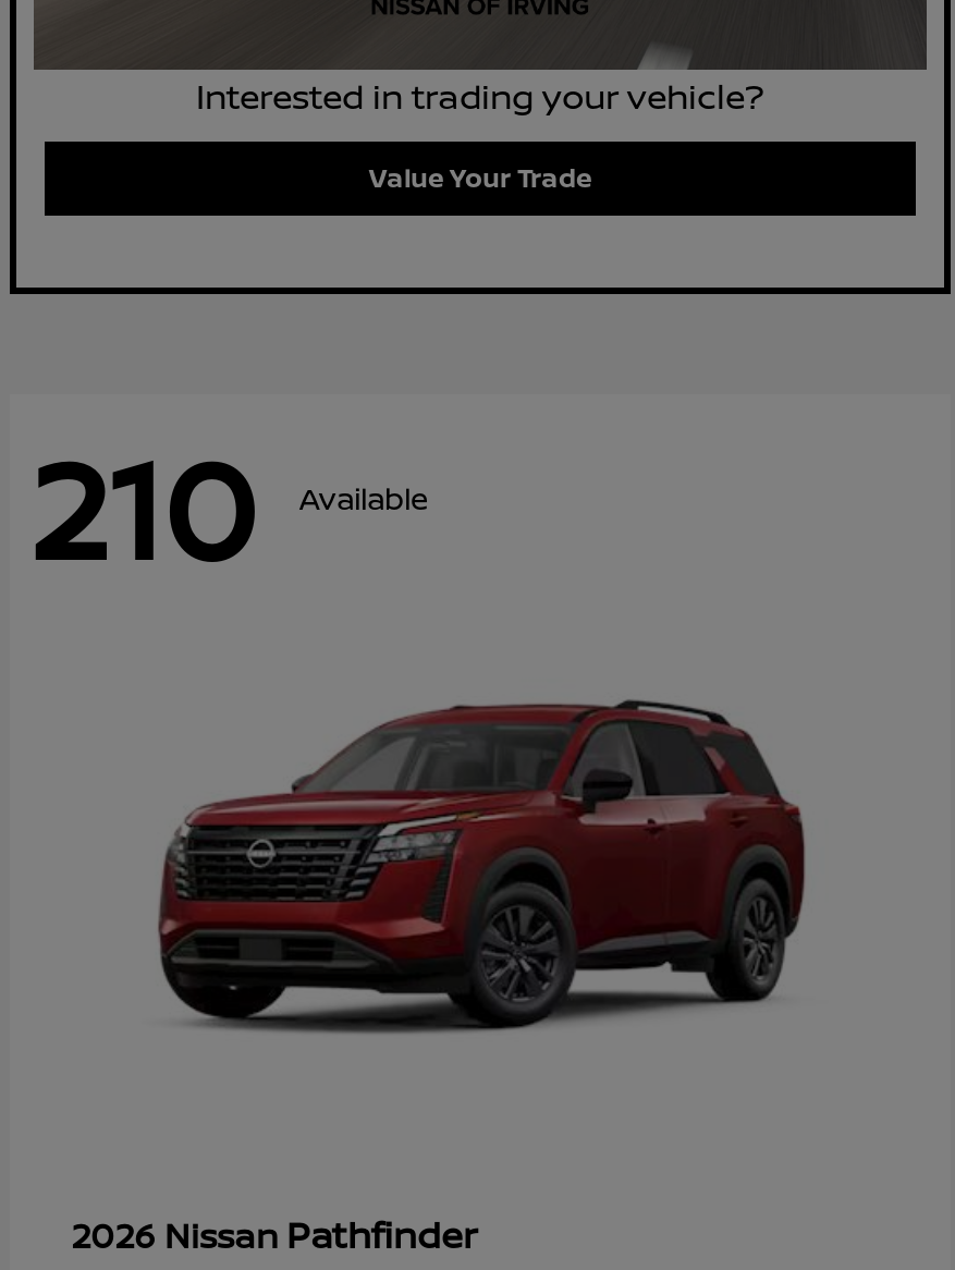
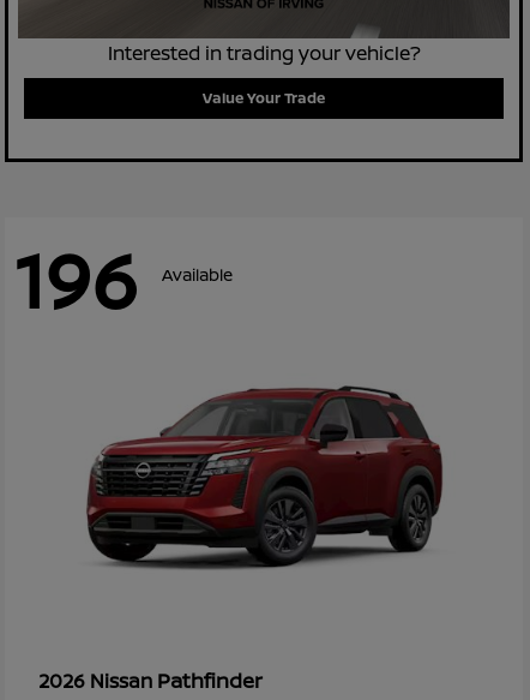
- 210 Available
+ 196 Available
